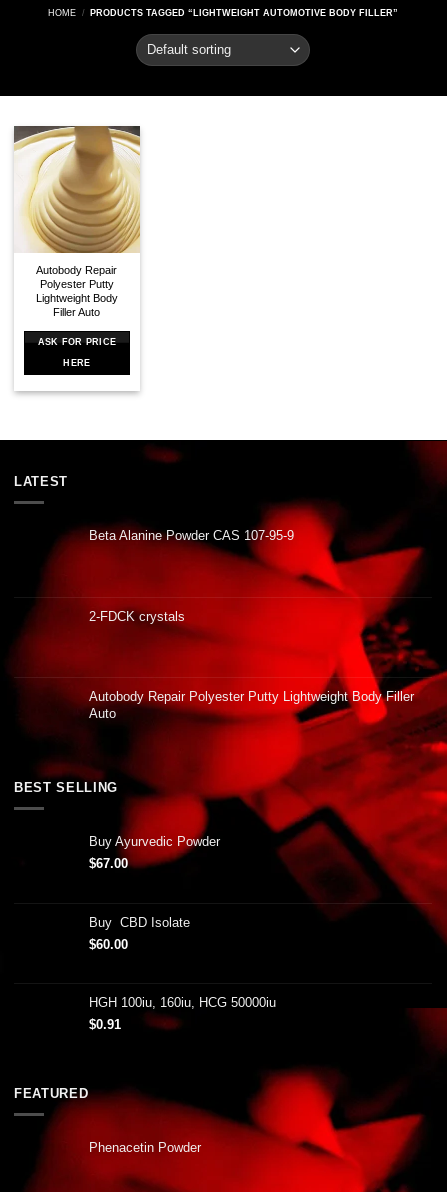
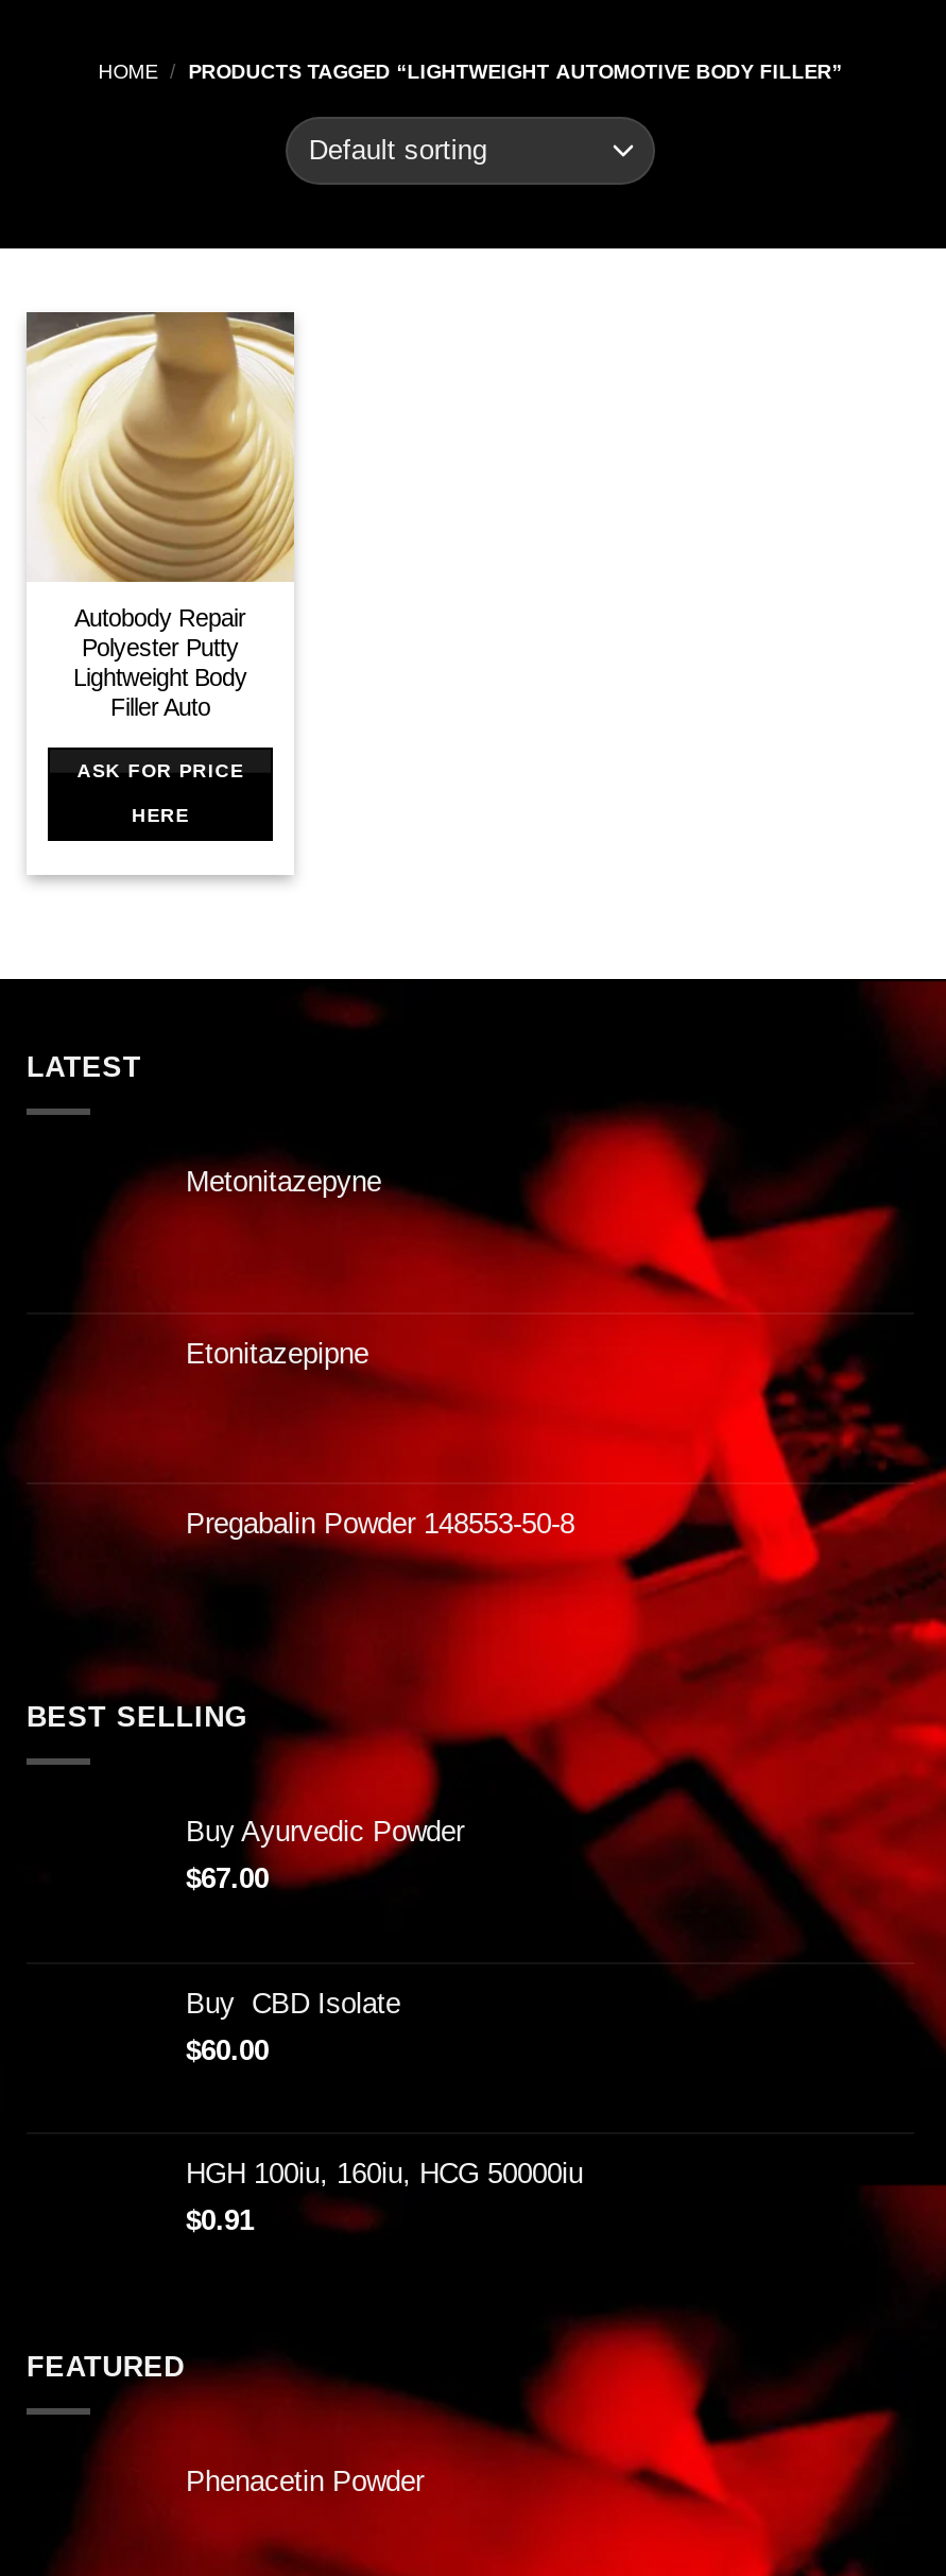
- Beta Alanine Powder CAS 107-95-9
+ Metonitazepyne

- 2-FDCK crystals
+ Etonitazepipne

- Autobody Repair Polyester Putty Lightweight Body Filler
- Auto
+ Pregabalin Powder 148553-50-8
